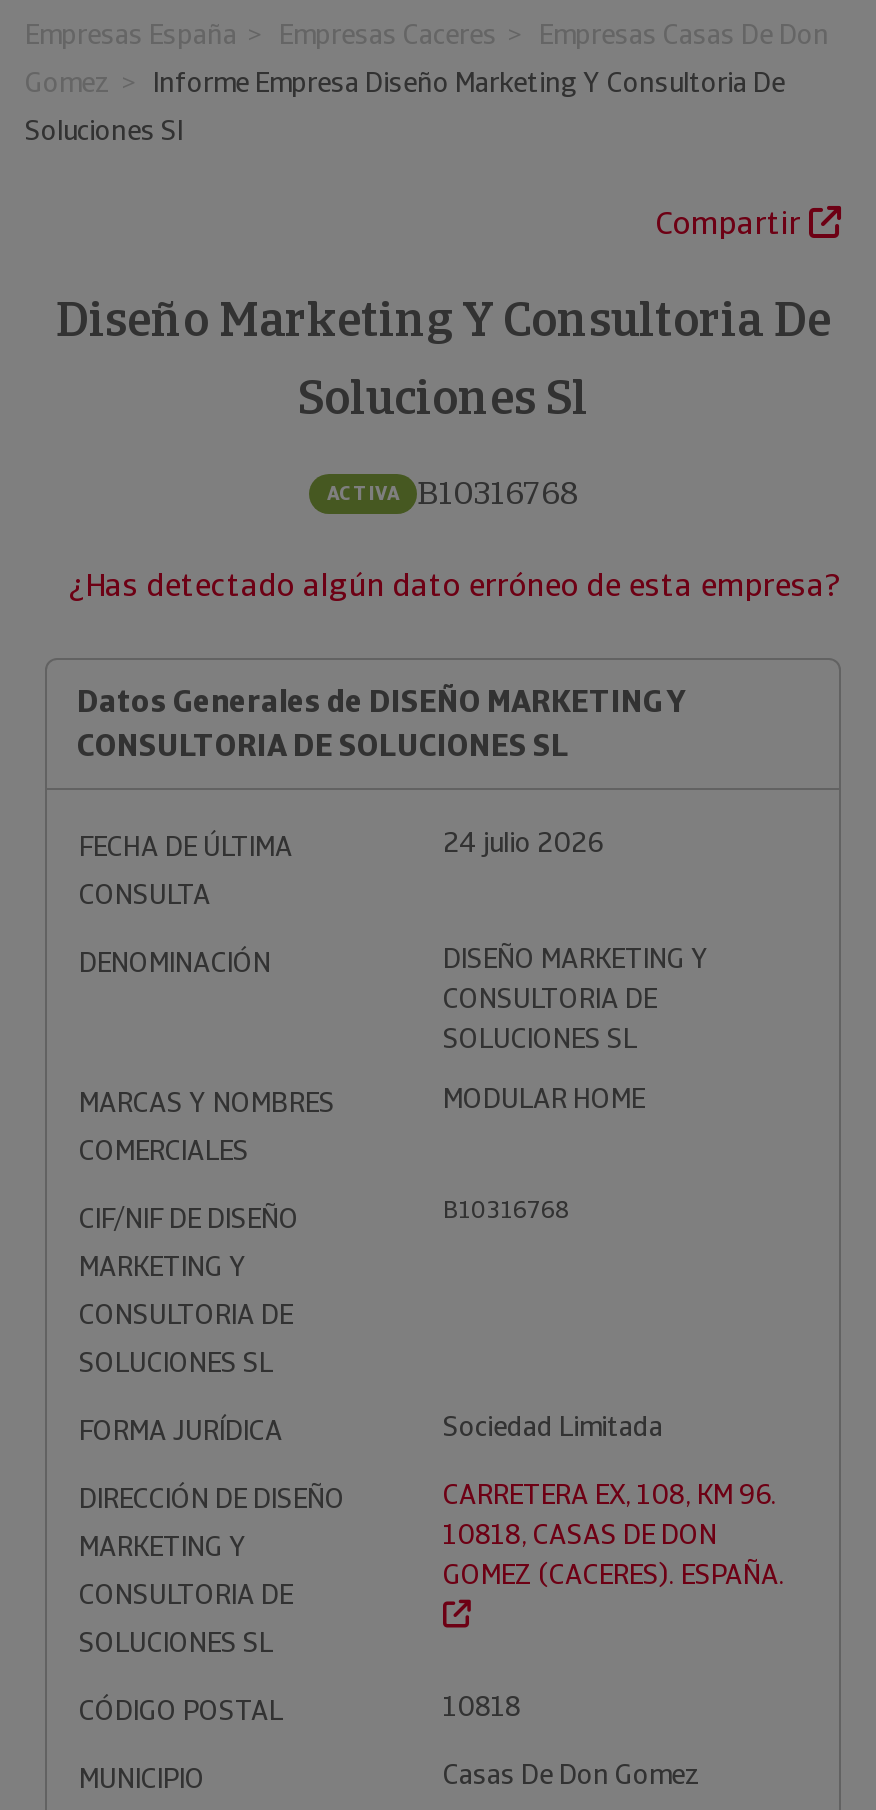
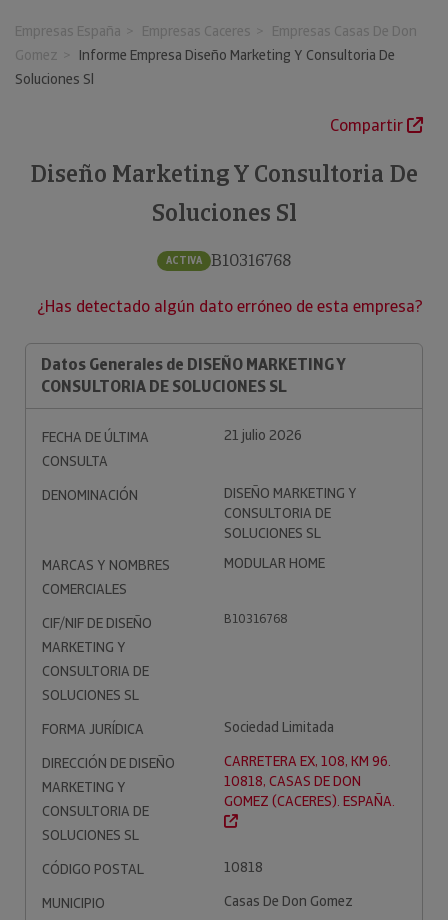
- 24 julio 2026
+ 21 julio 2026
